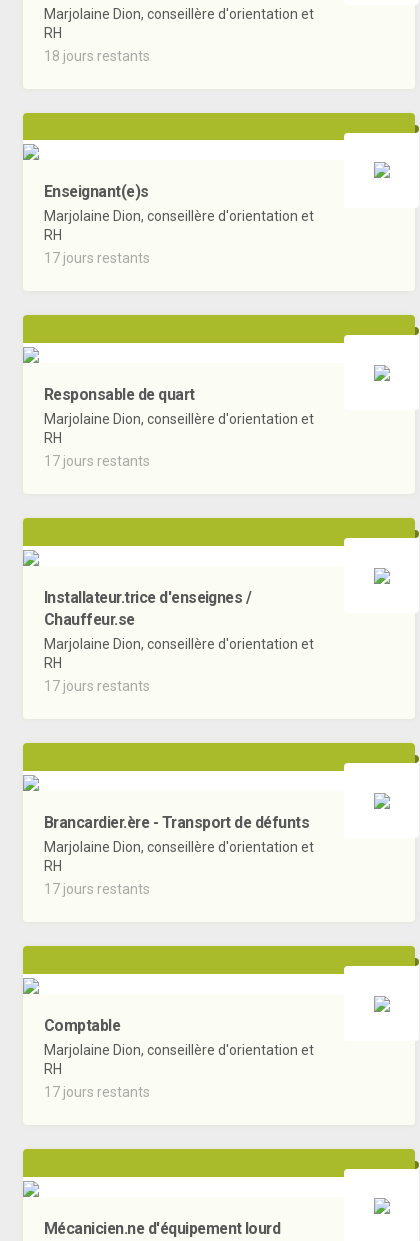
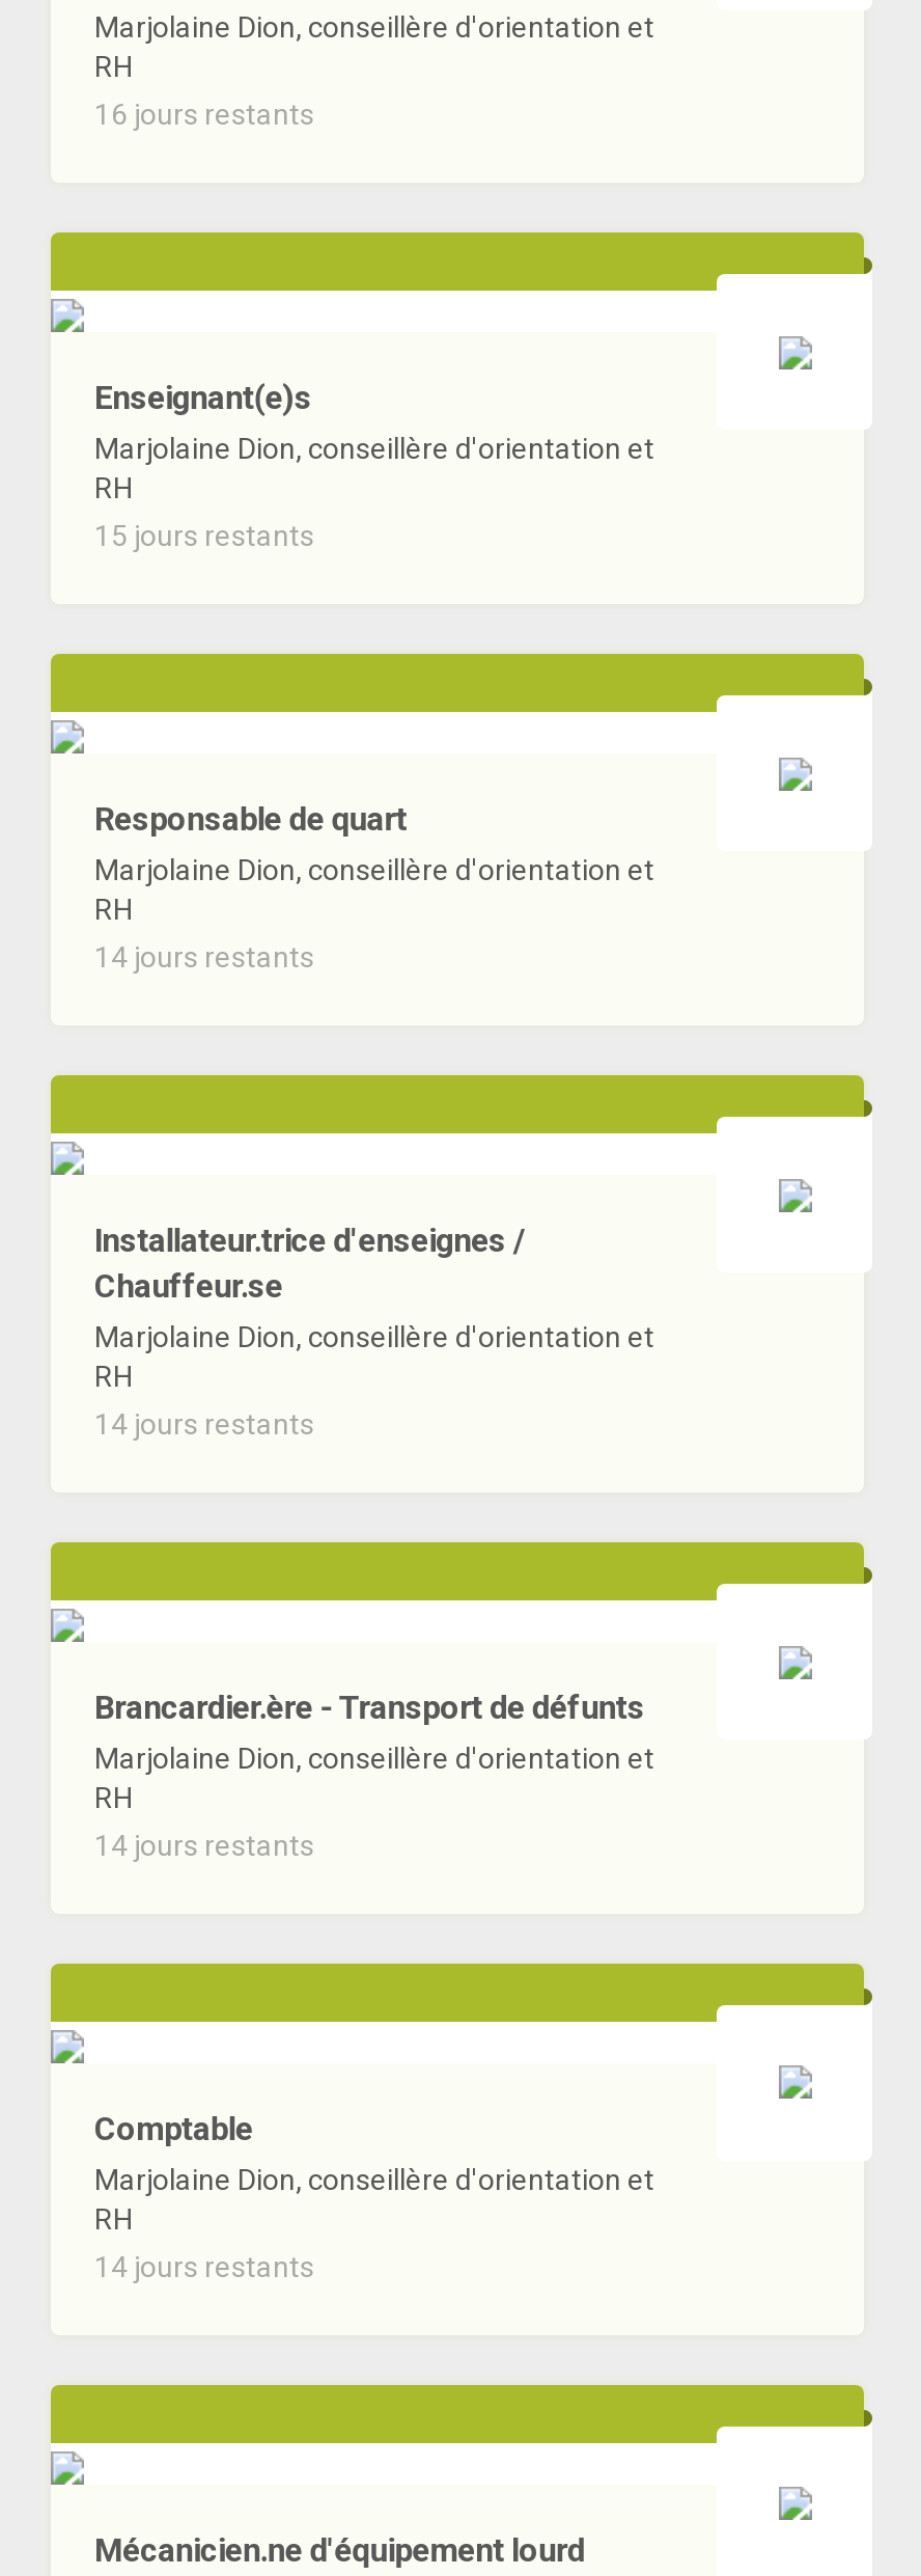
- 18 jours restants
+ 16 jours restants

- 17 jours restants
+ 15 jours restants

- 17 jours restants
+ 14 jours restants

- 17 jours restants
+ 14 jours restants

- 17 jours restants
+ 14 jours restants

- 17 jours restants
+ 14 jours restants
